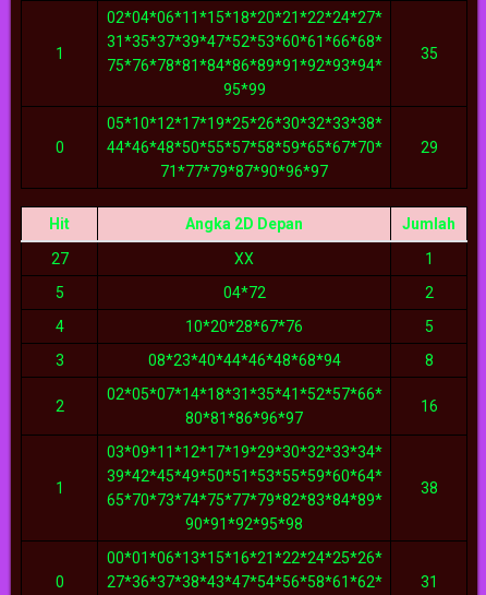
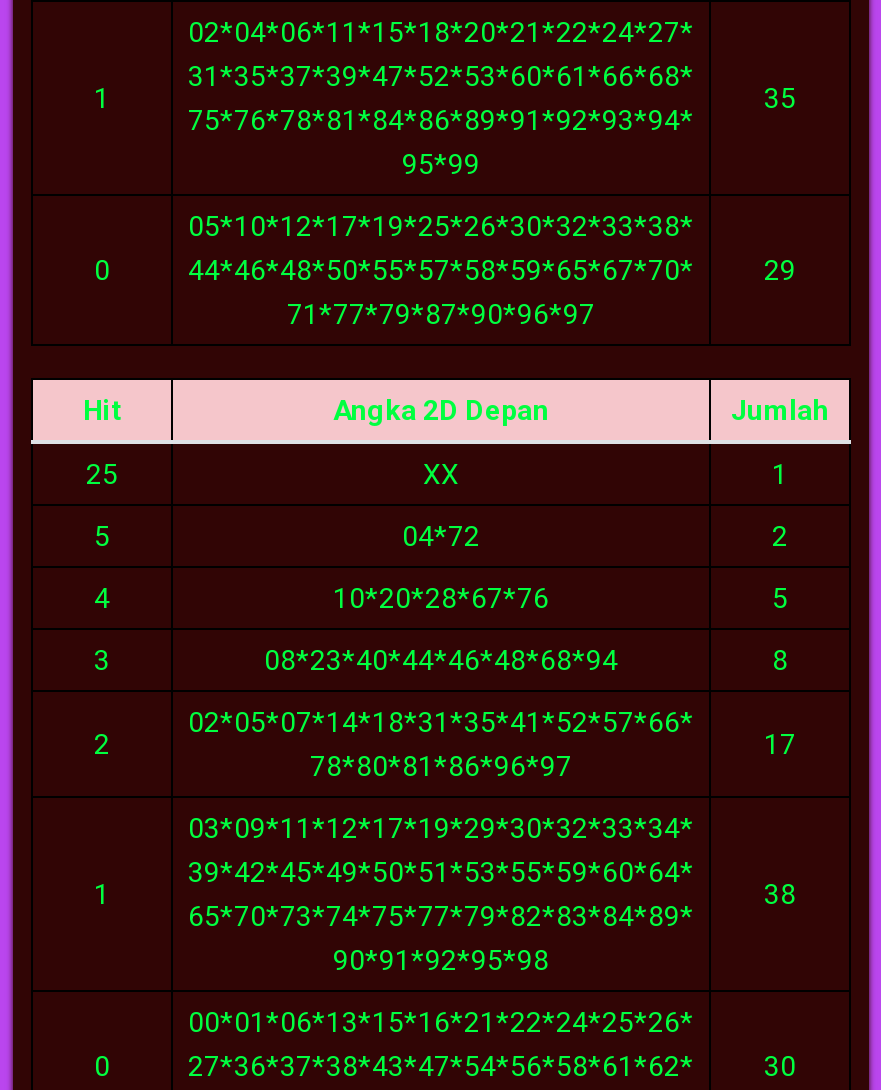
- 27
+ 25

- 16
+ 17

- 80*81*86*96*97
+ 78*80*81*86*96*97

- 31
+ 30
